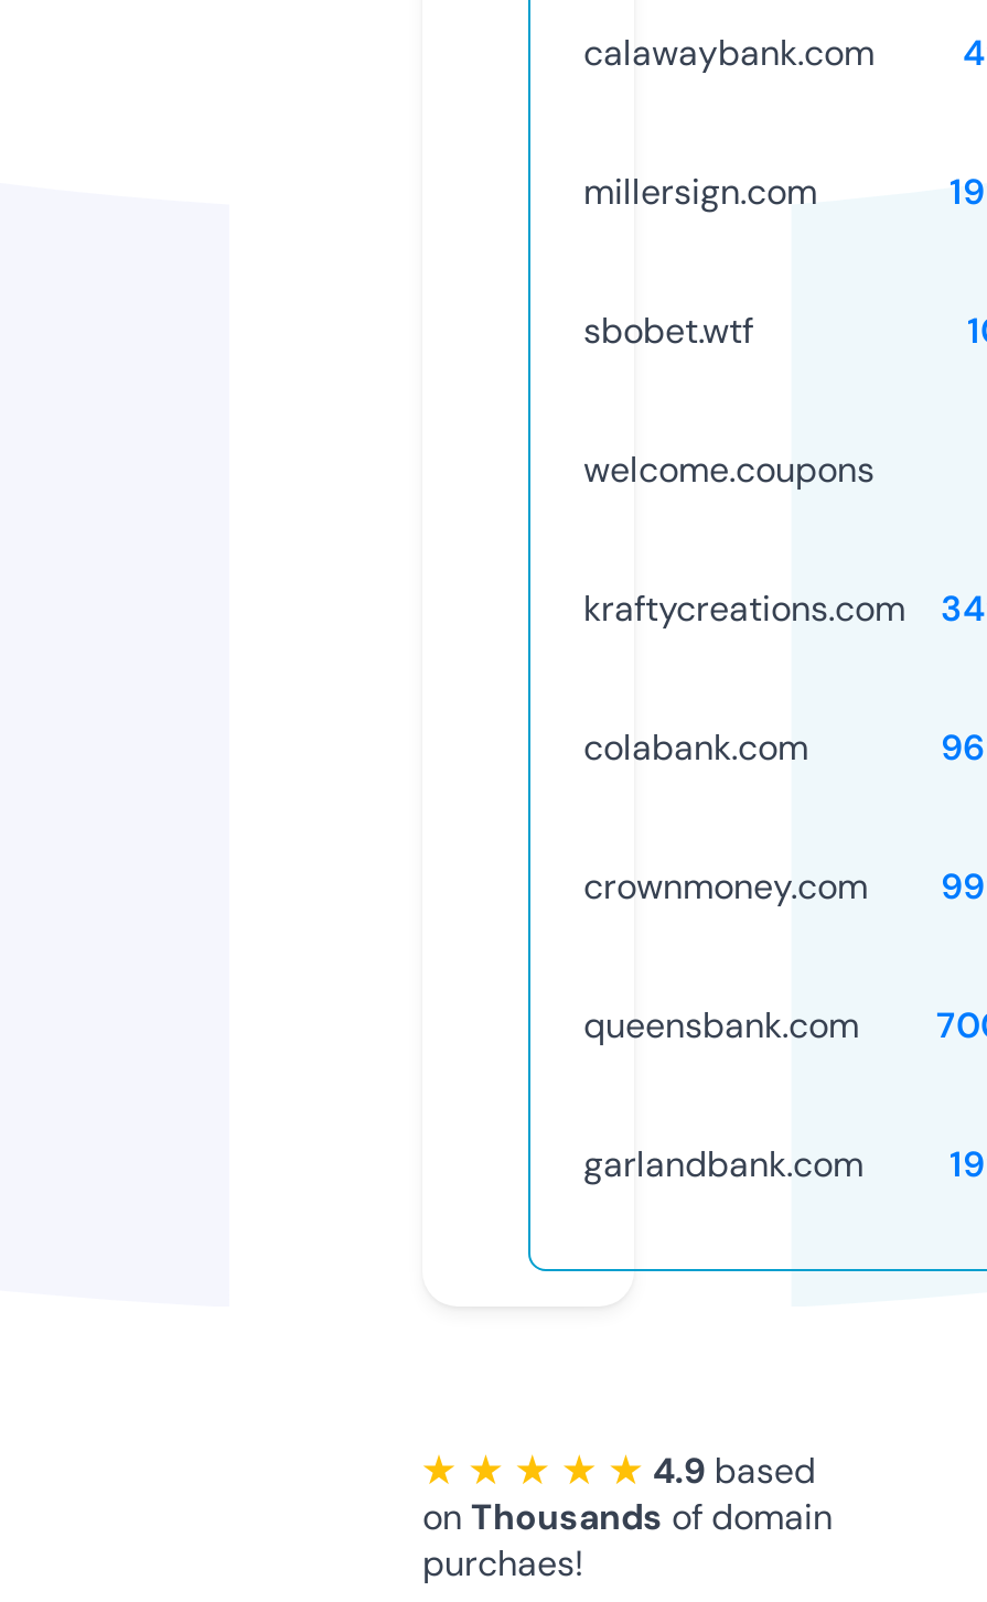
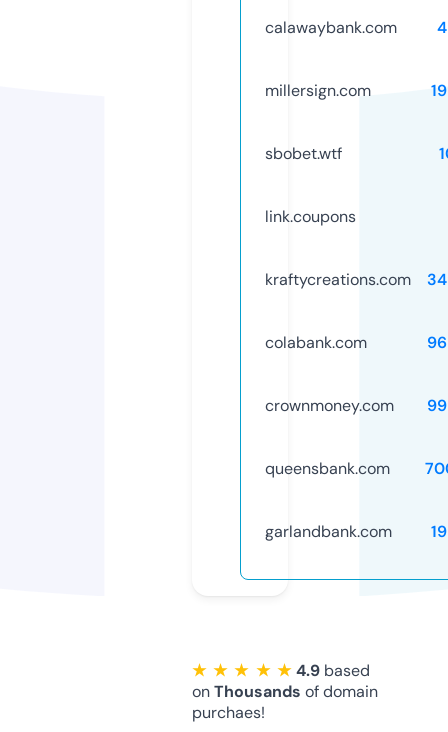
- welcome.coupons
+ link.coupons
